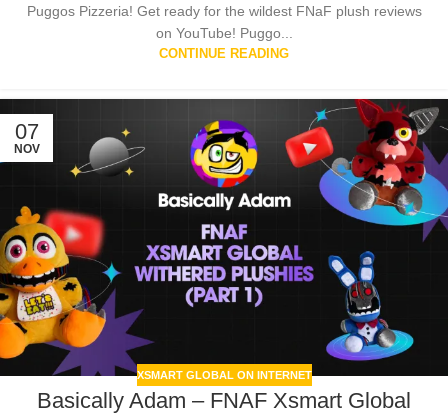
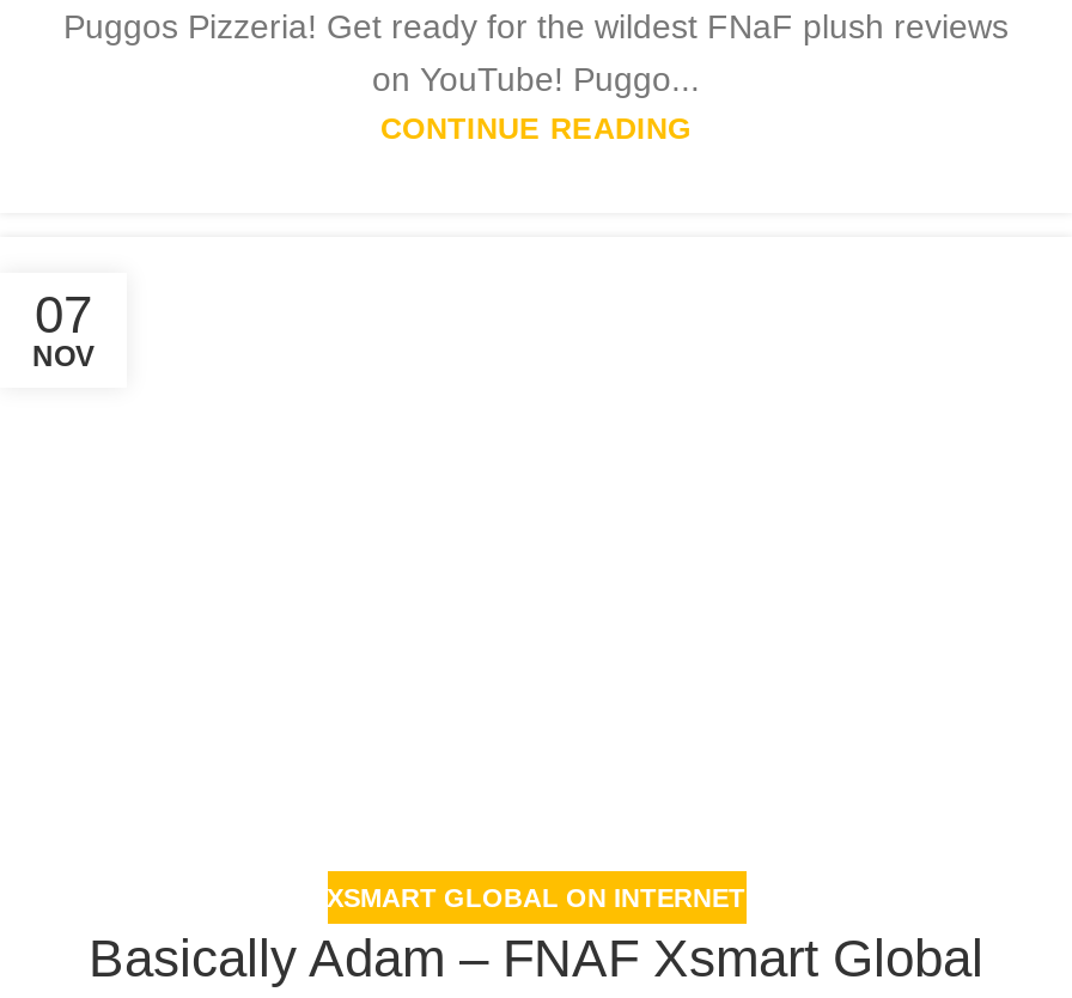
- [image]
